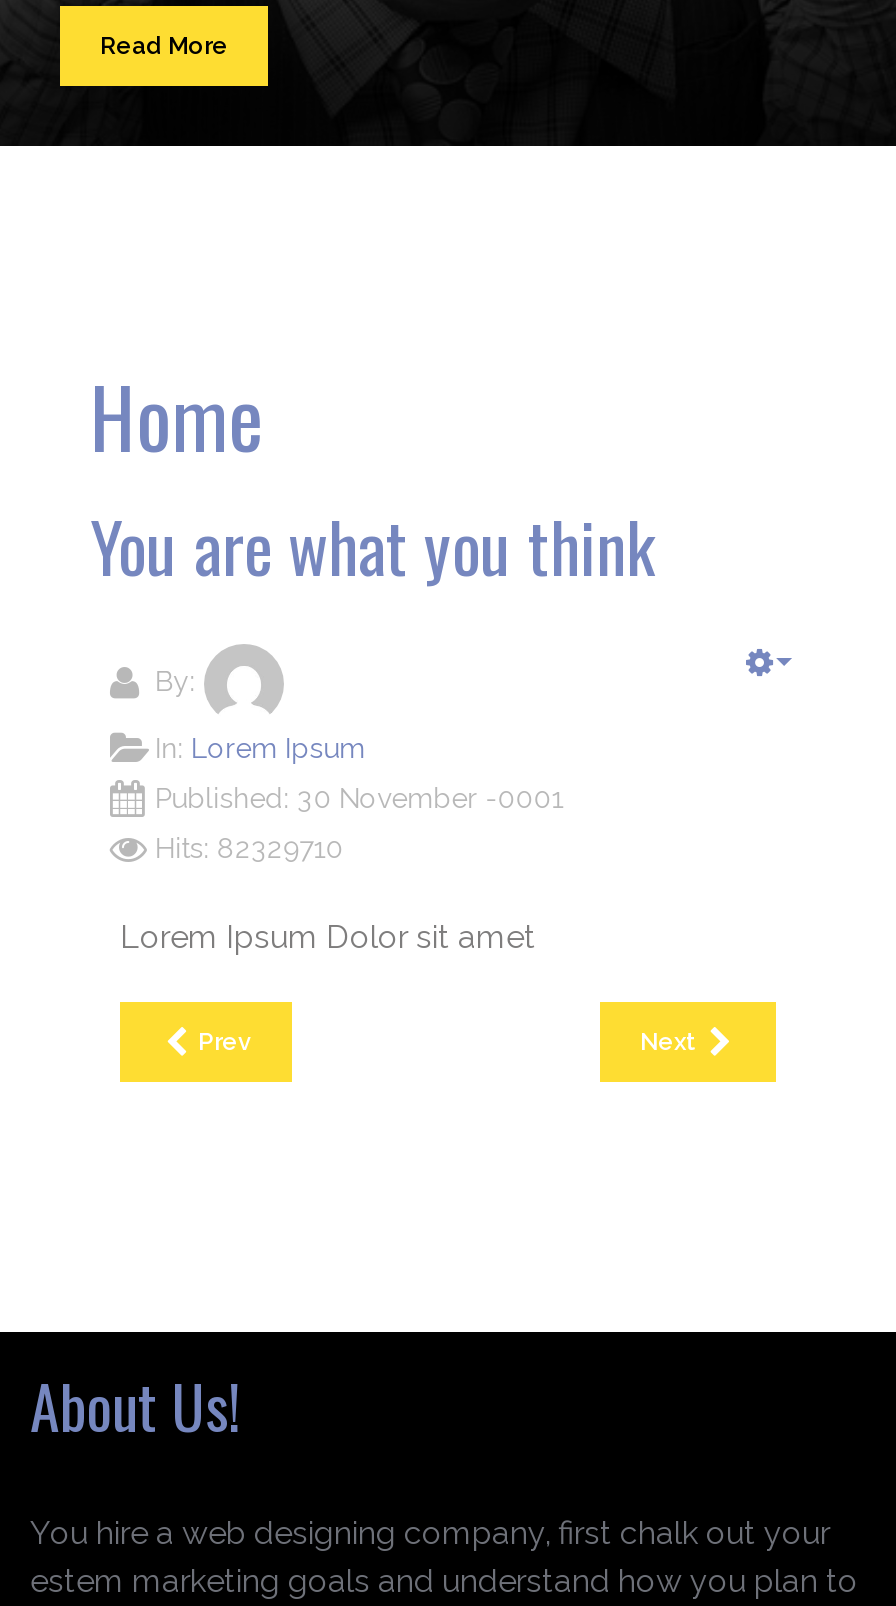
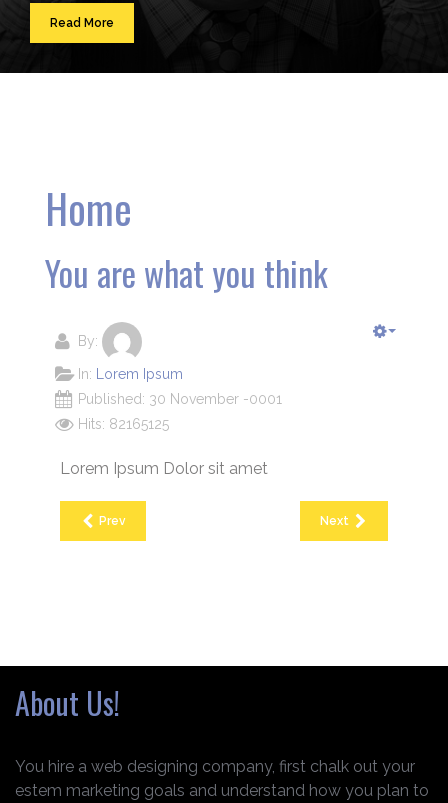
- Hits: 82329710
+ Hits: 82165125
